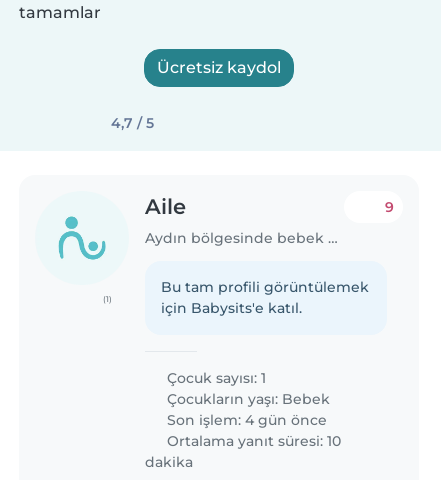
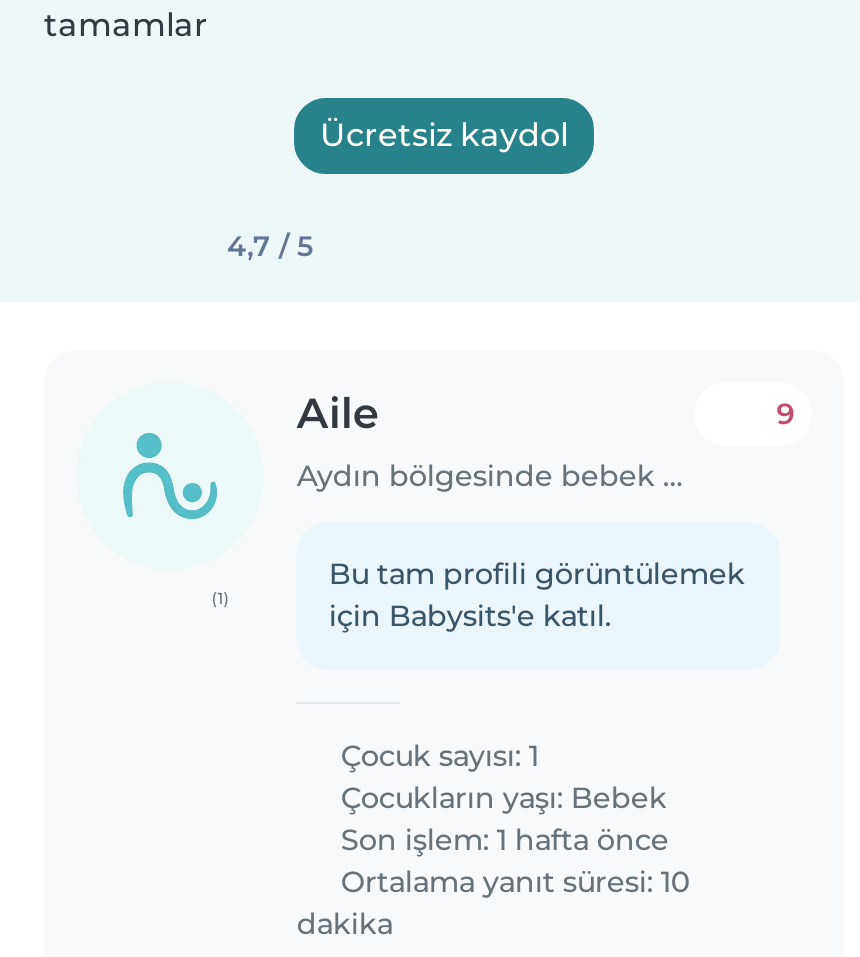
- Son işlem: 4 gün önce
+ Son işlem: 1 hafta önce
